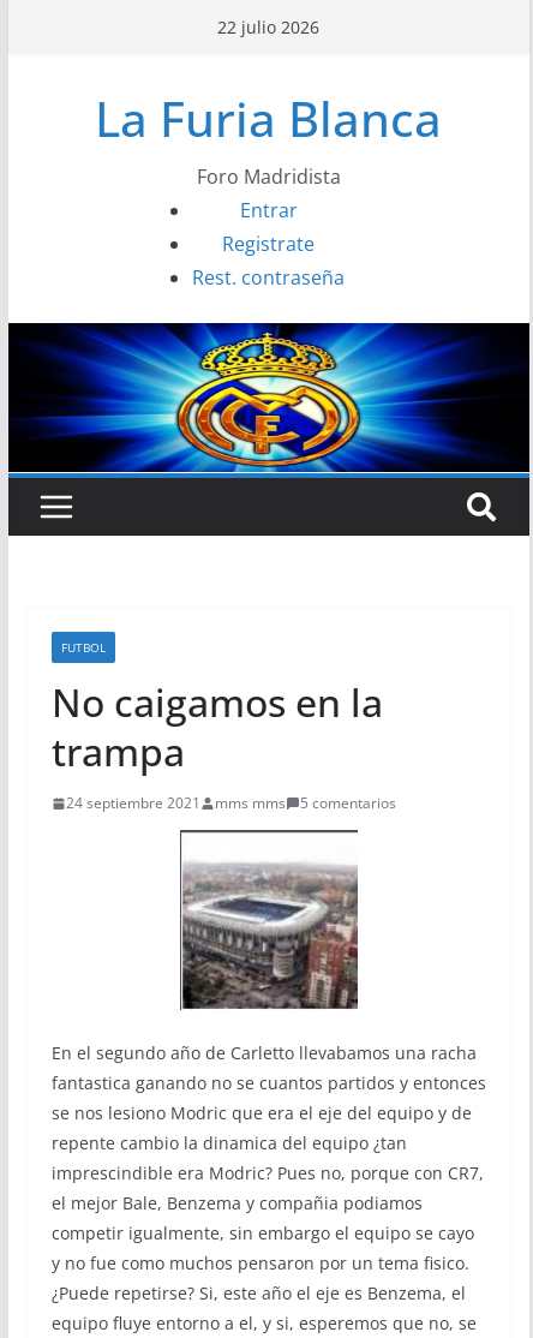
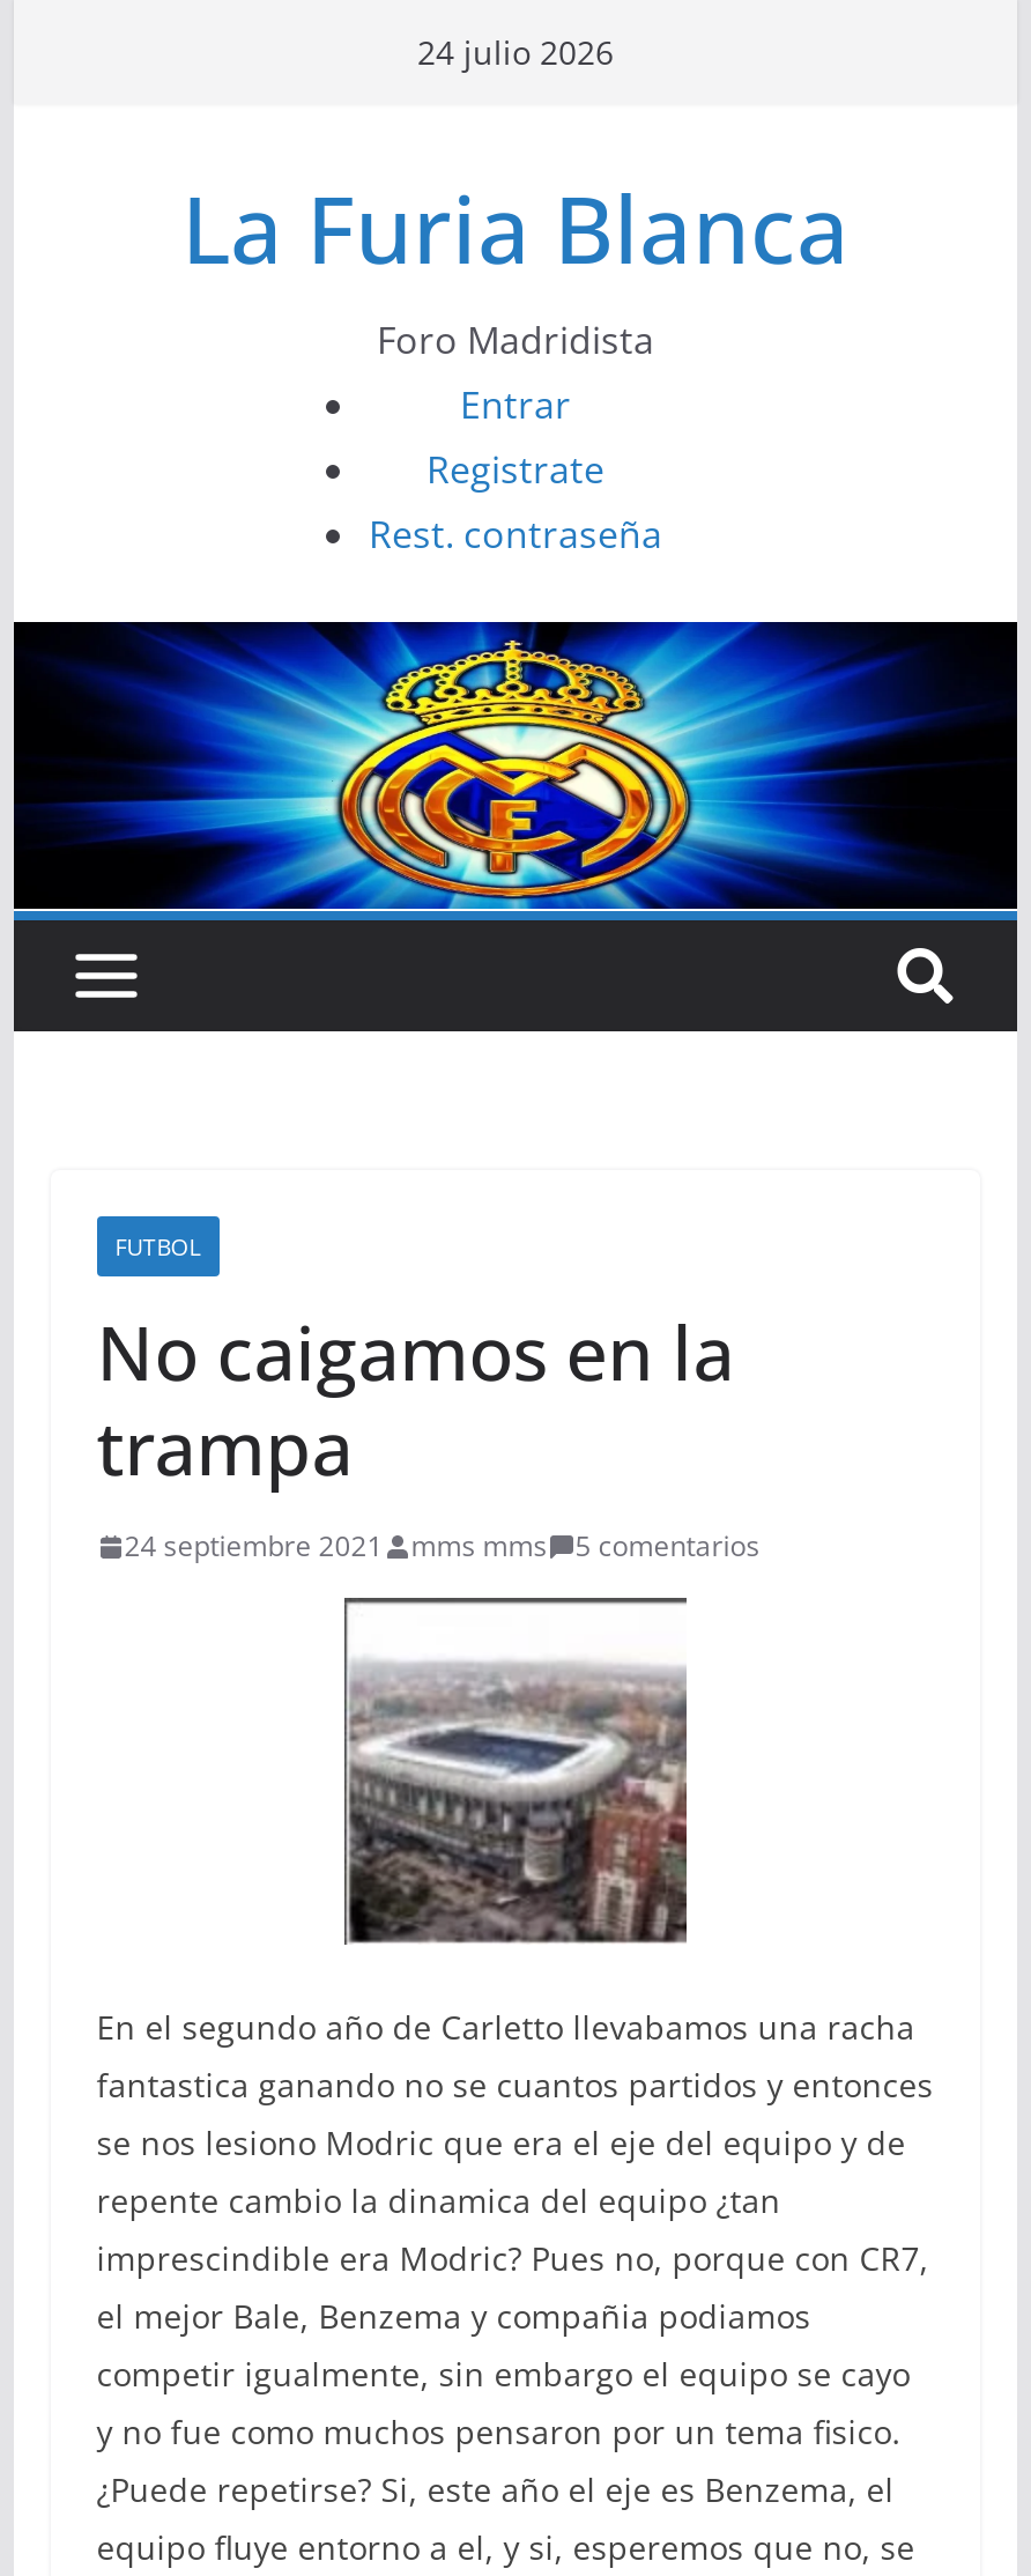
- 22 julio 2026
+ 24 julio 2026
